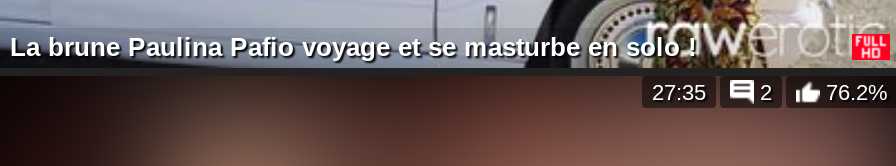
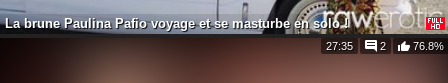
- 76.2%
+ 76.8%
